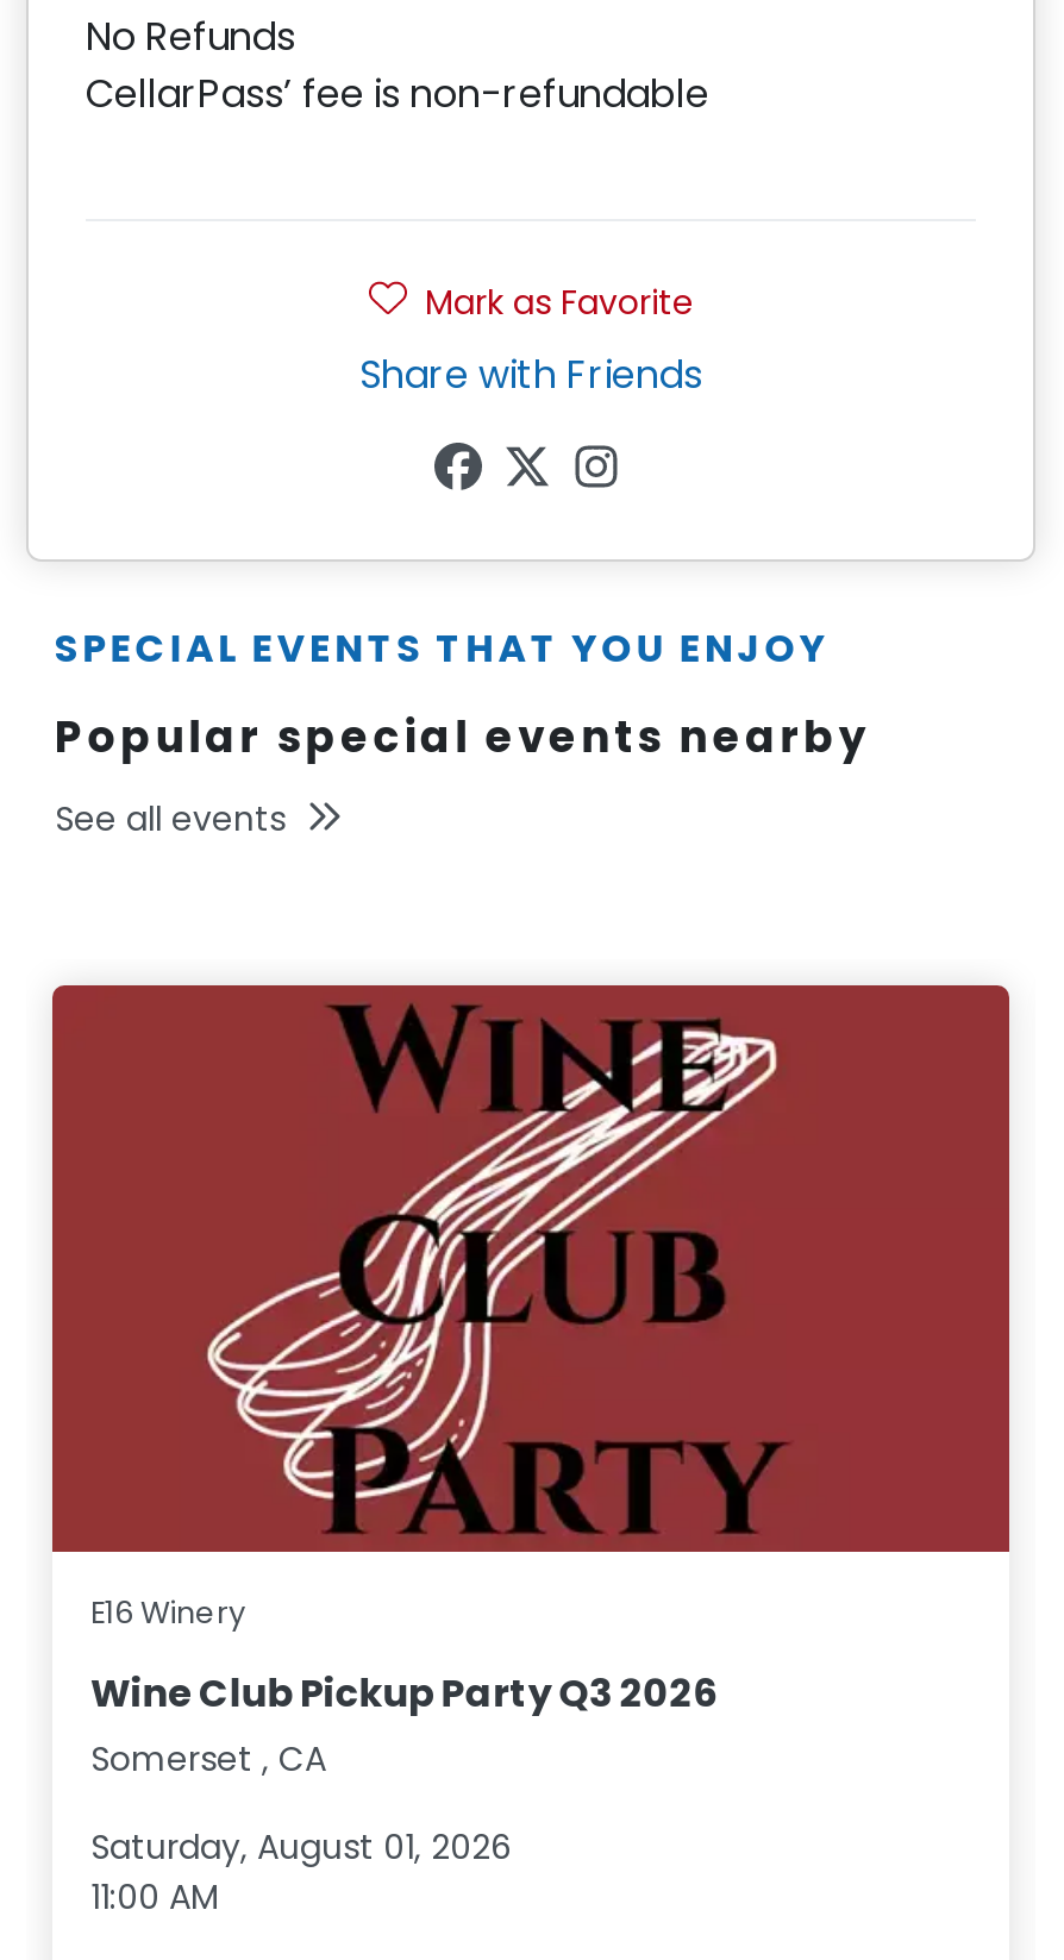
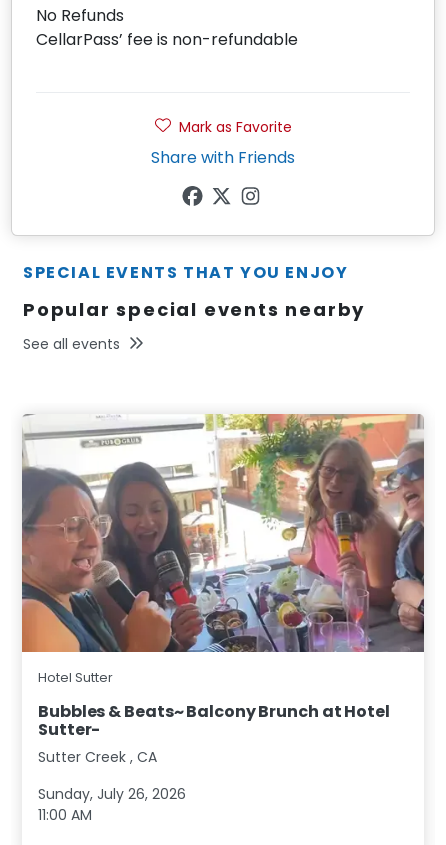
- [image]
- E16 Winery
+ [image]
+ Hotel Sutter

- Wine Club Pickup Party Q3 2026
- Somerset, CA
+ Bubbles & Beats~ Balcony Brunch at Hotel
+ Sutter-
+ Sutter Creek, CA

- Saturday, August 01, 2026
+ Sunday, July 26, 2026
